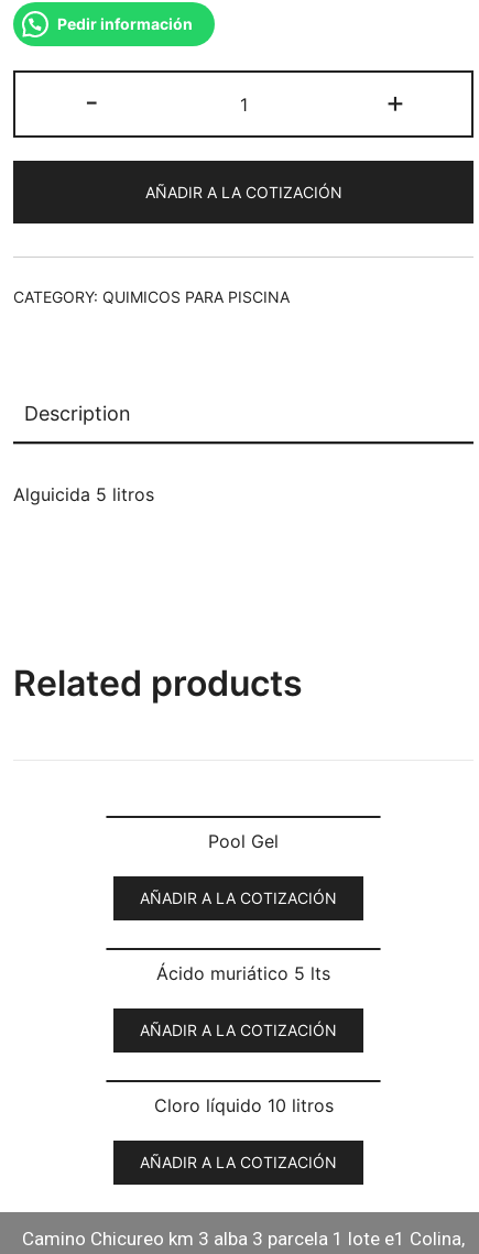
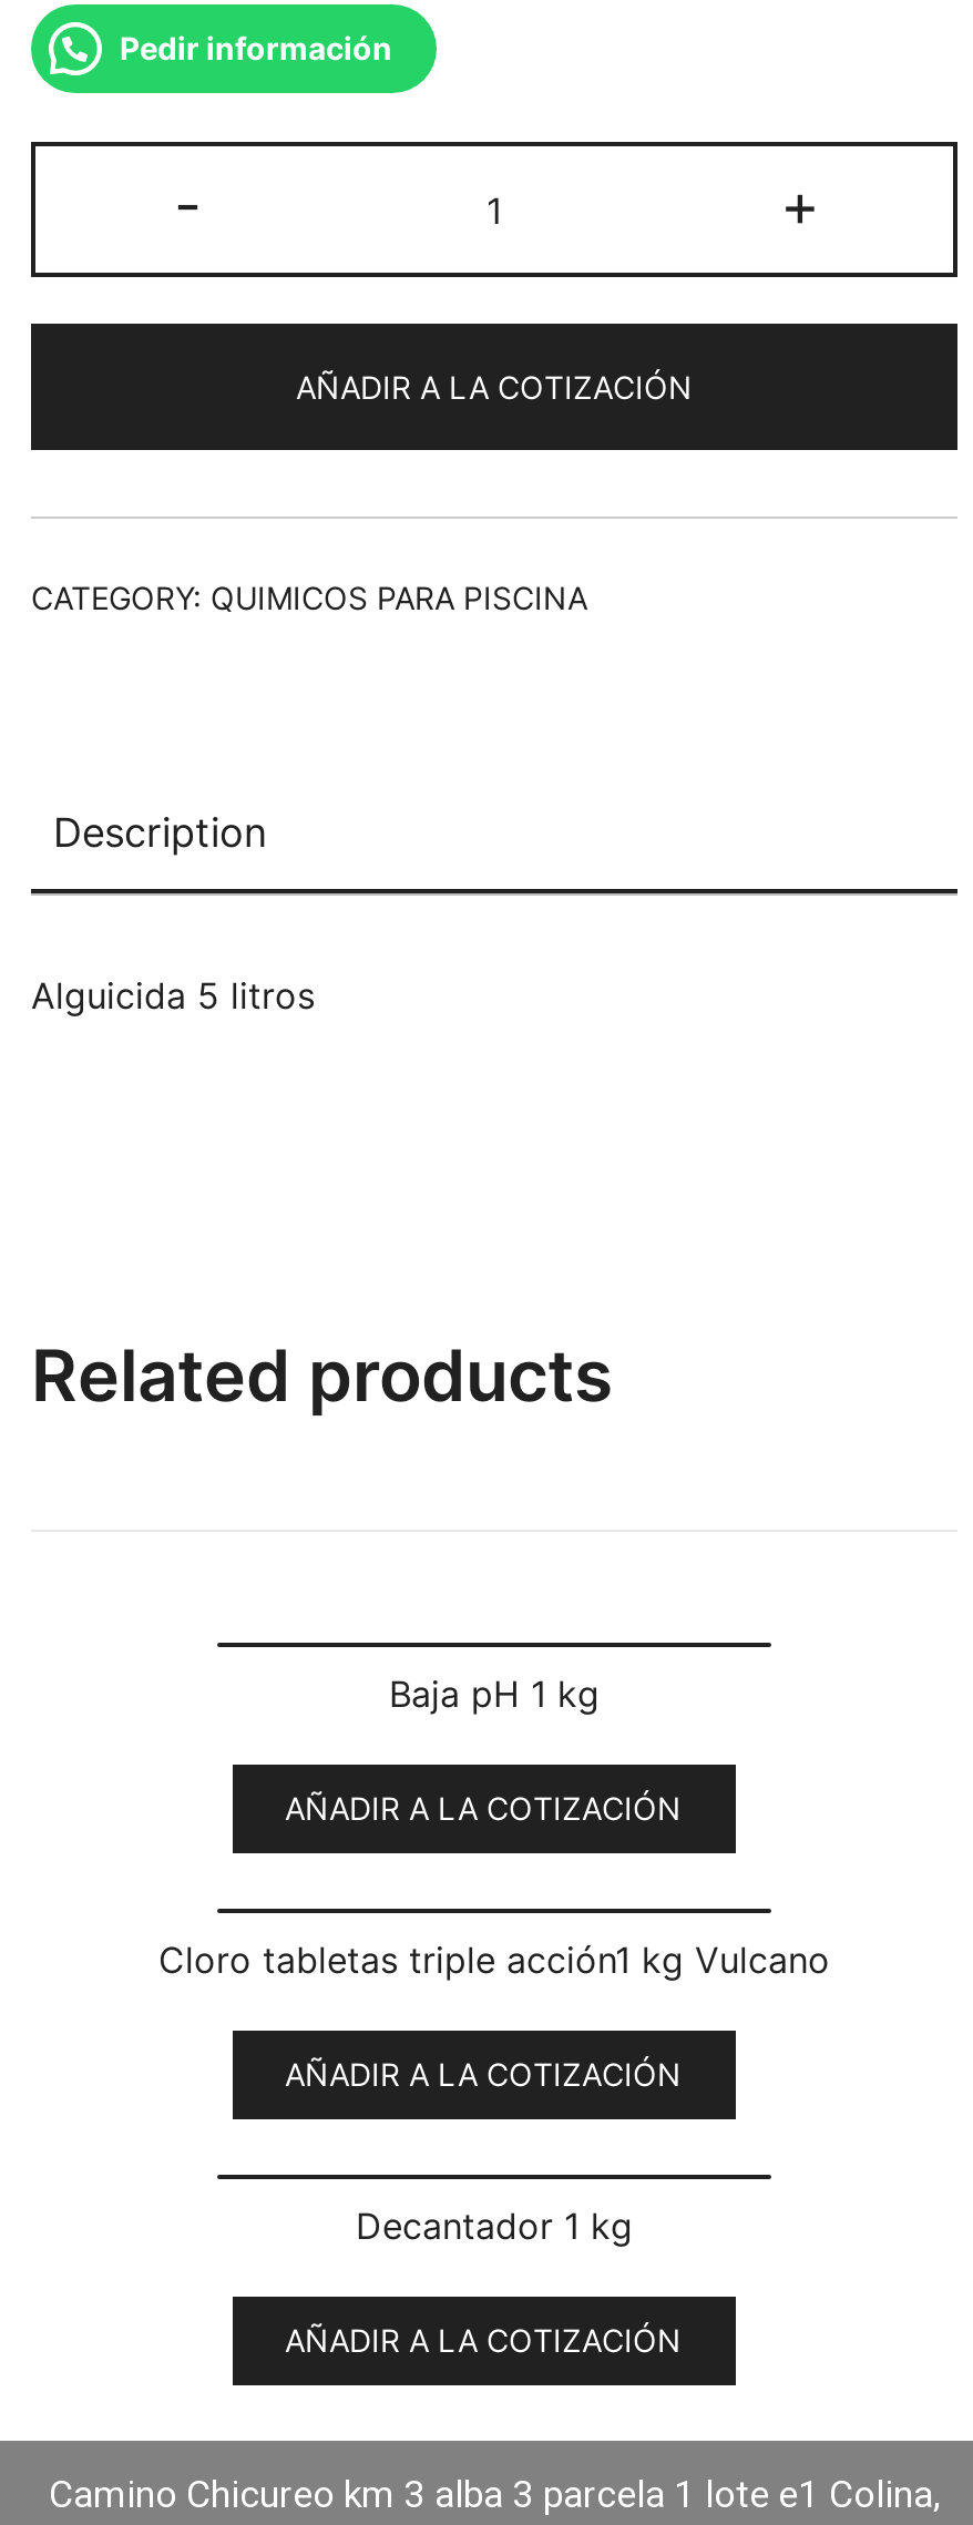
- Pool Gel
+ Baja pH 1 kg

- Ácido muriático 5 lts
+ Cloro tabletas triple acción1 kg Vulcano

- Cloro líquido 10 litros
+ Decantador 1 kg
